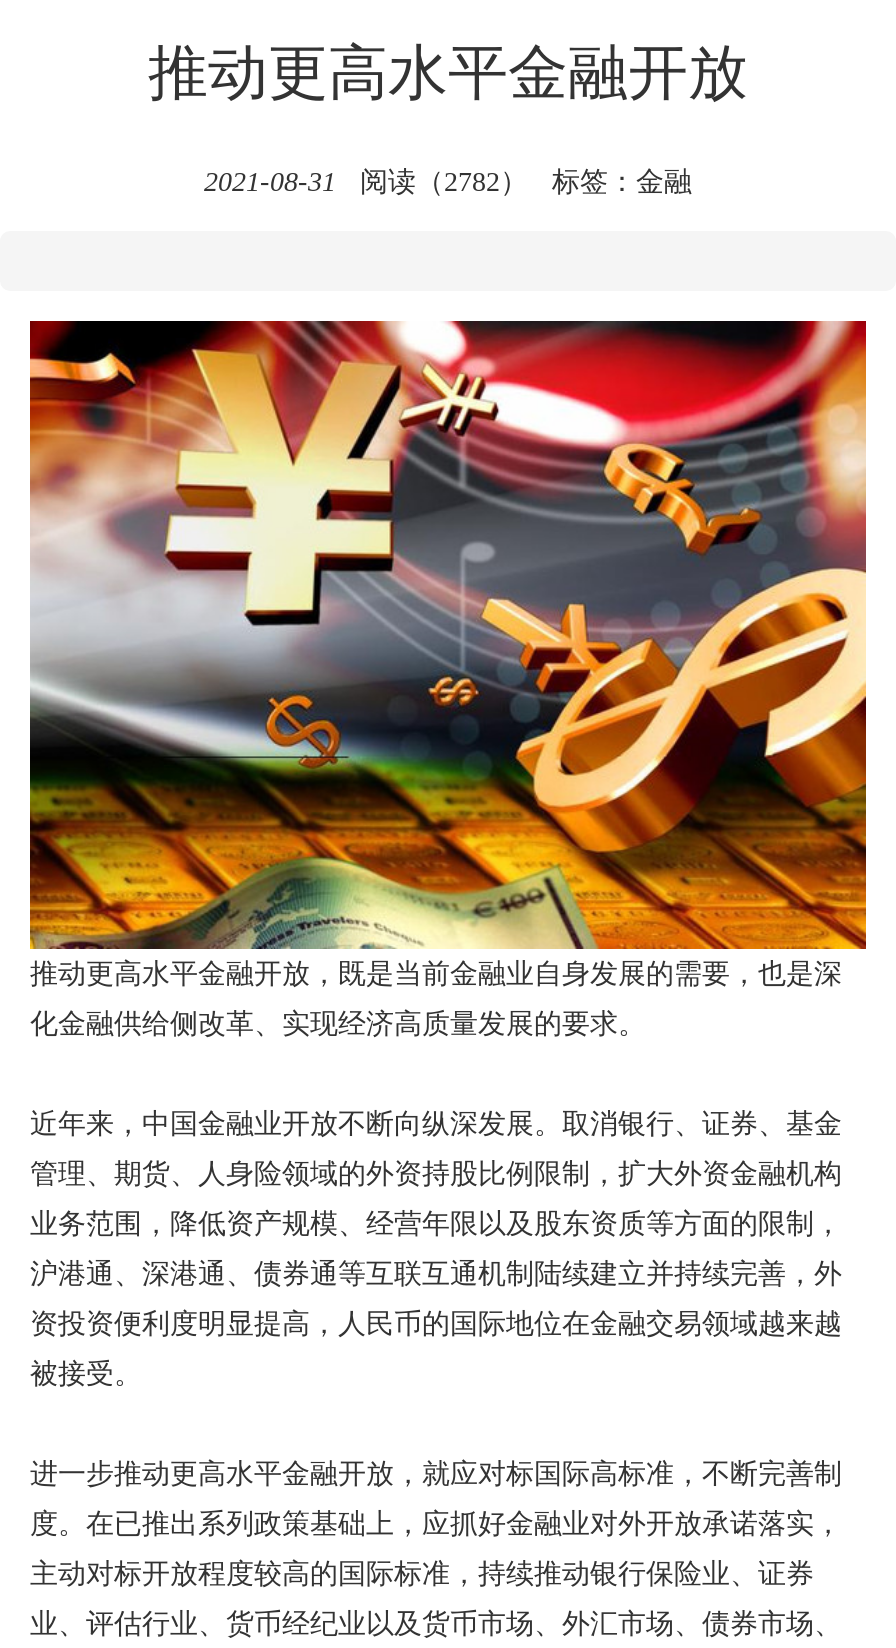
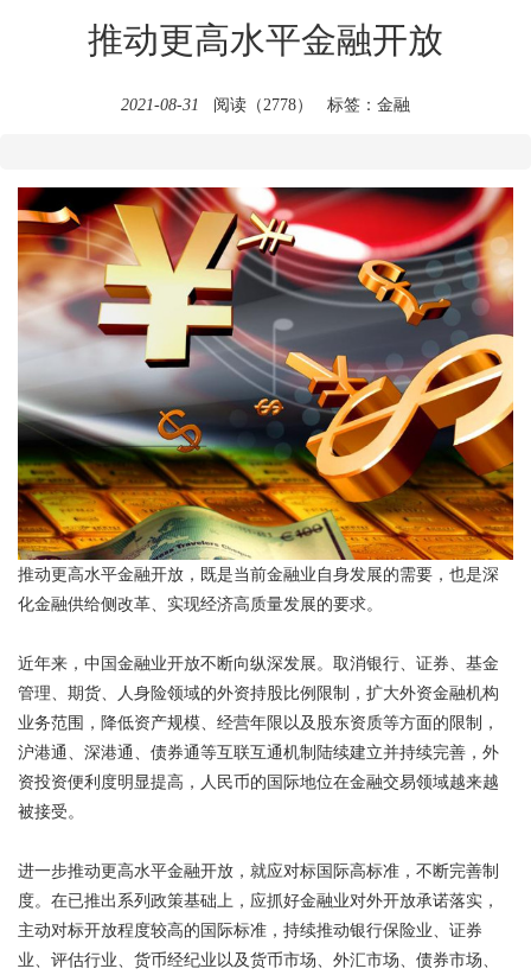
- 2021-08-31 阅读（2782） 标签：金融
+ 2021-08-31 阅读（2778） 标签：金融
